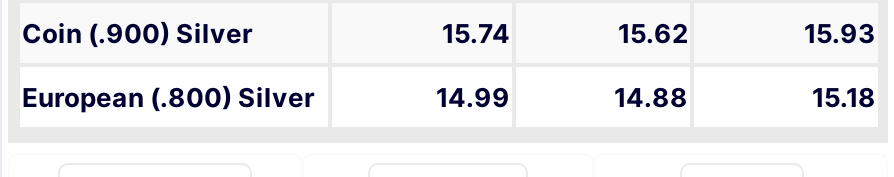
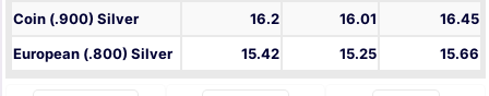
- 15.74
+ 16.2

- 15.62
+ 16.01

- 15.93
+ 16.45

- 14.99
+ 15.42

- 14.88
+ 15.25

- 15.18
+ 15.66
